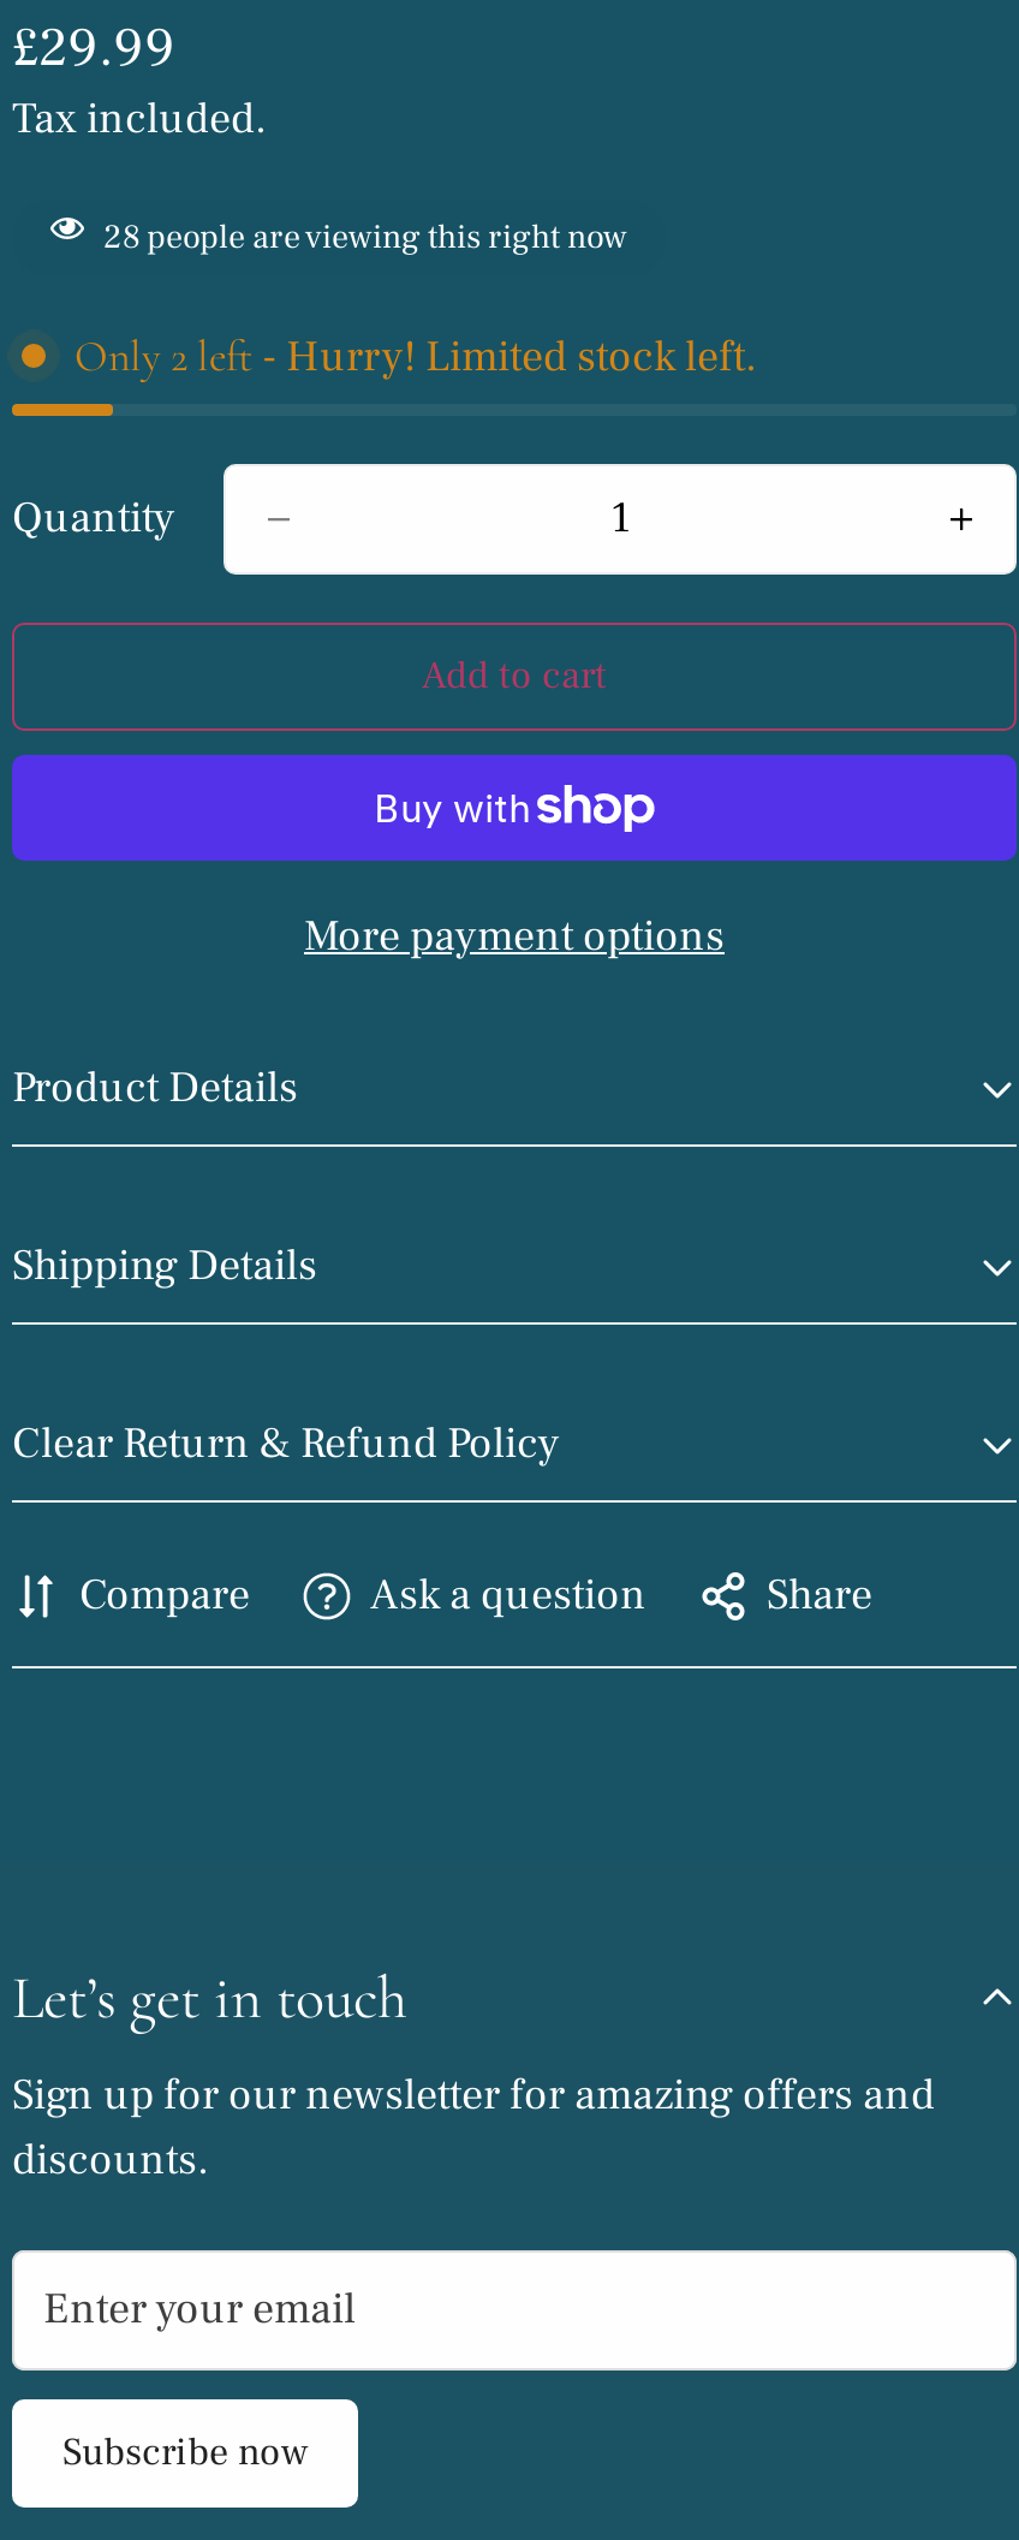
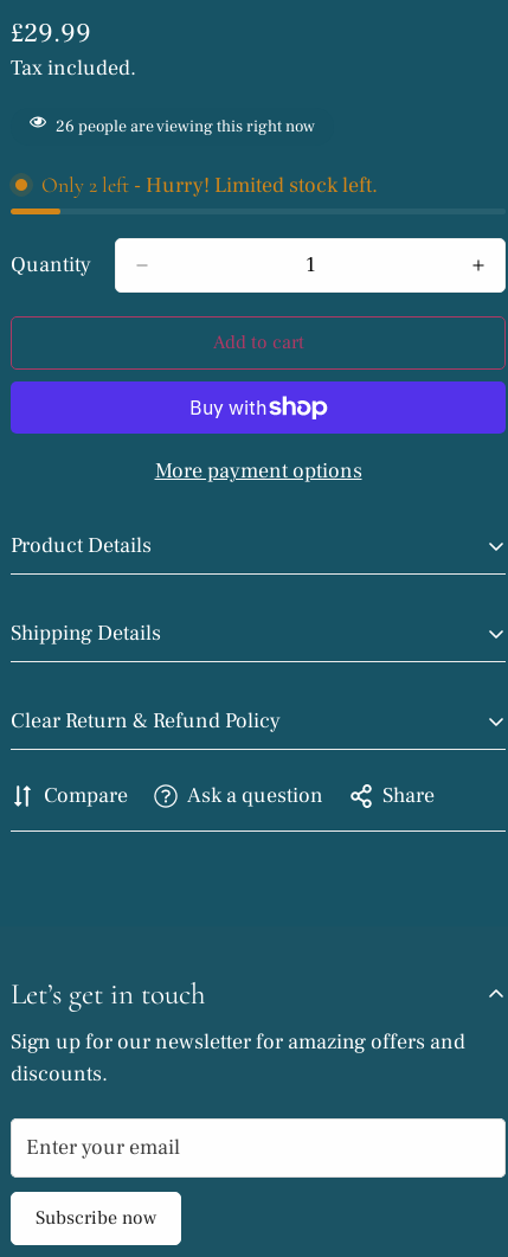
- 28 people are viewing this right now
+ 26 people are viewing this right now
